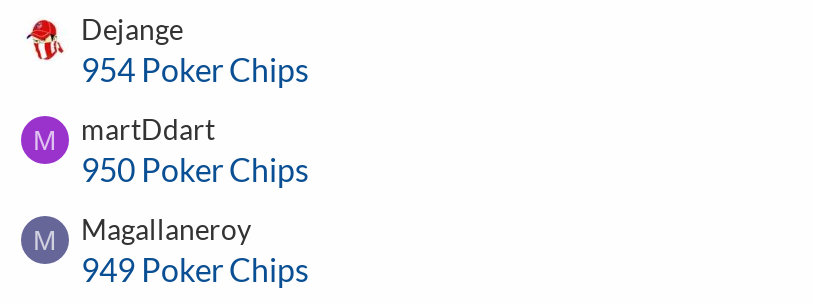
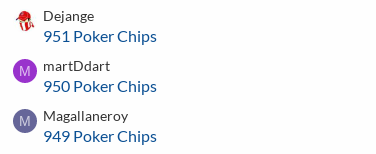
- 954 Poker Chips
+ 951 Poker Chips
